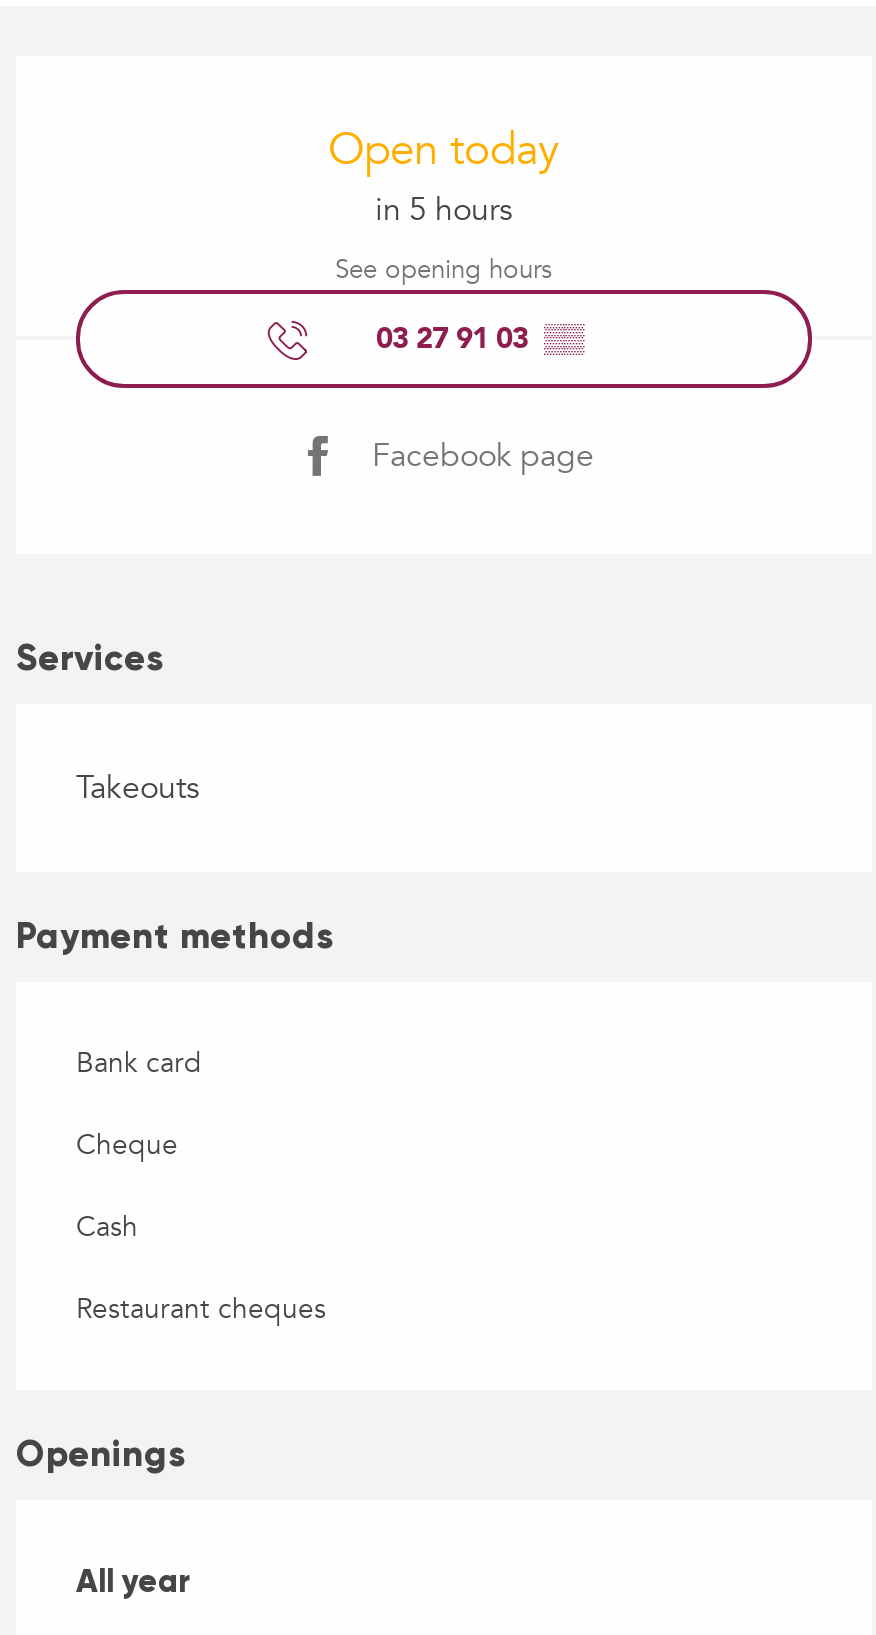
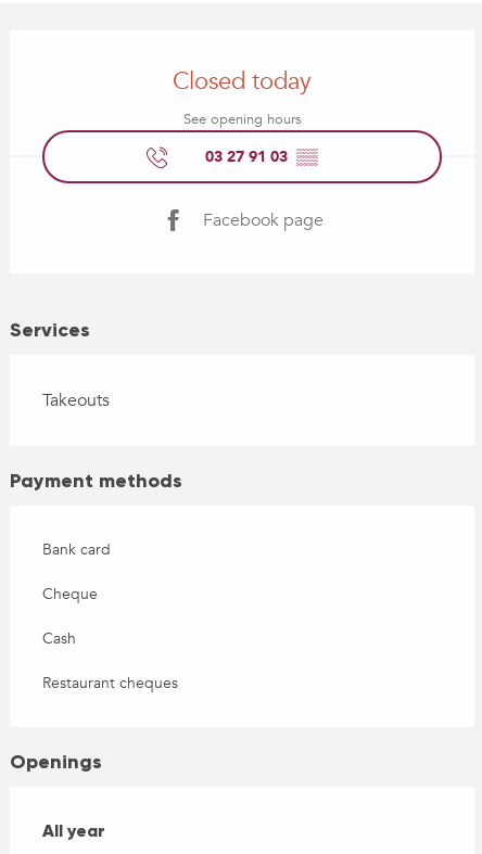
- Open today
- in 5 hours
+ Closed today
